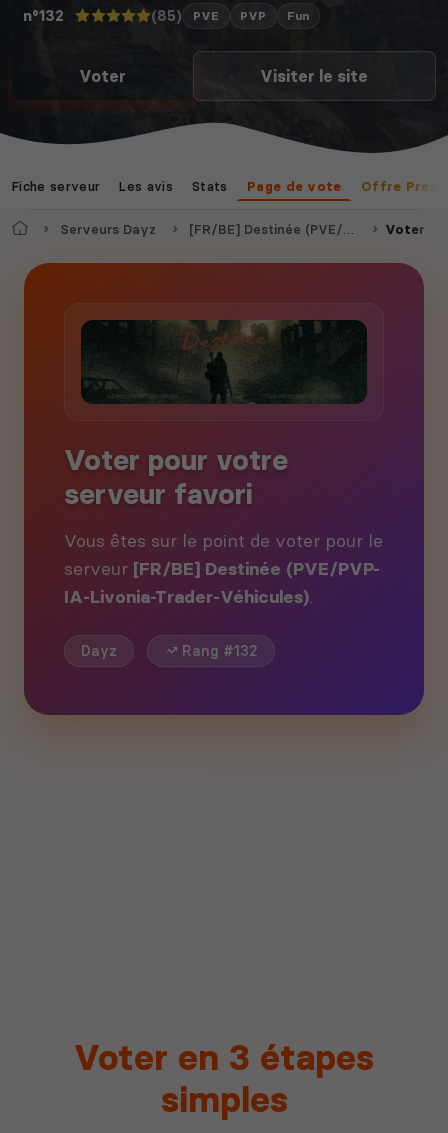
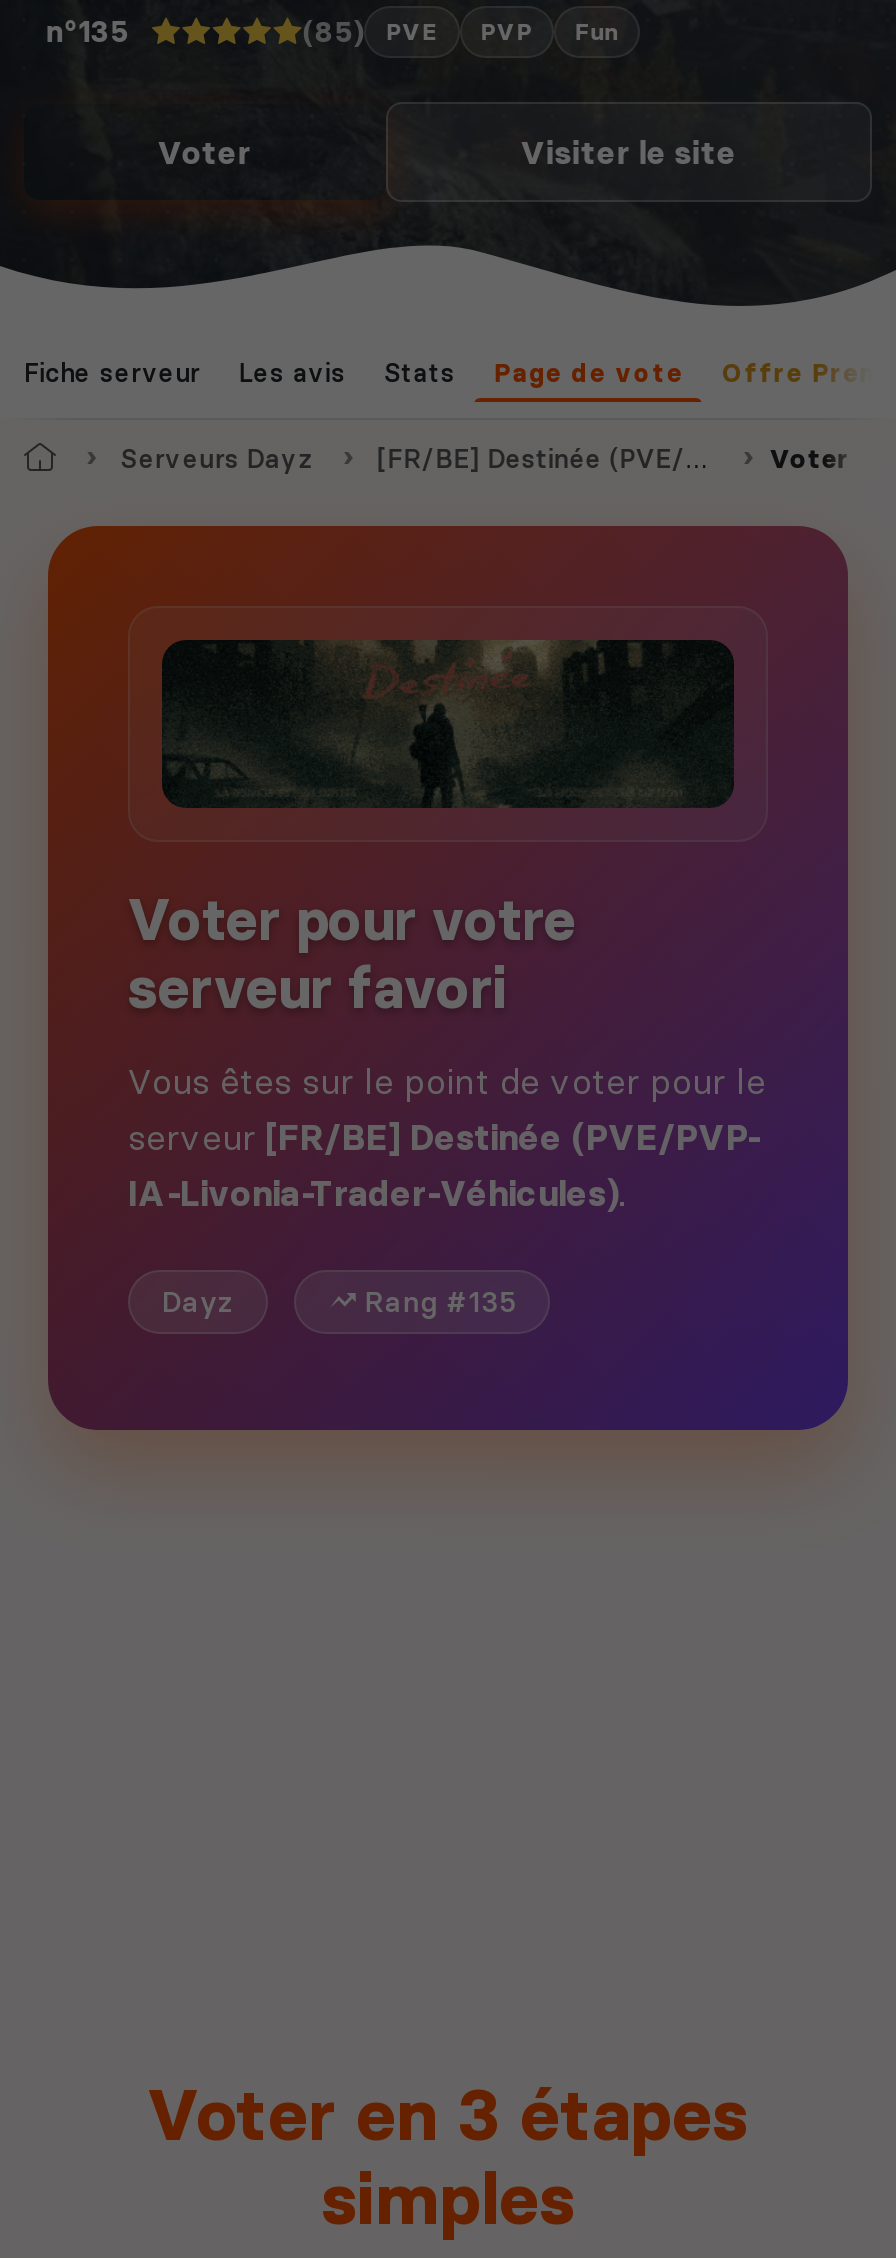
- n°132
+ n°135

- Rang #132
+ Rang #135
